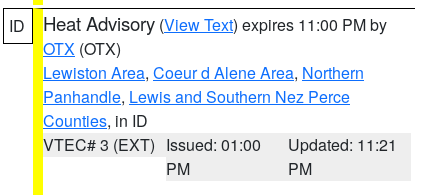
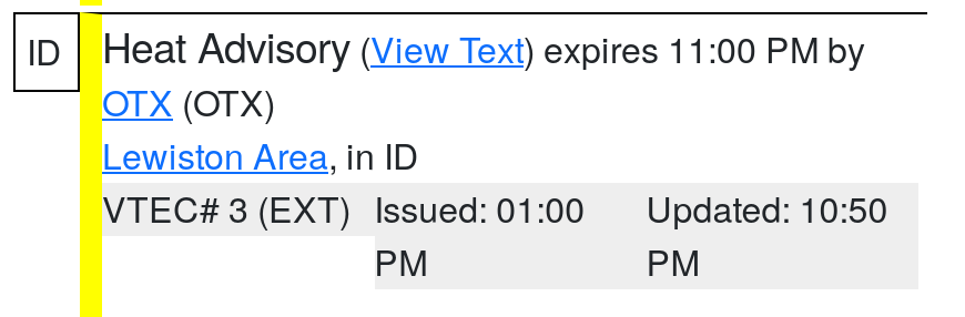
- Lewiston Area, Coeur d Alene Area, Northern
- Panhandle, Lewis and Southern Nez Perce
- Counties, in ID
+ Lewiston Area, in ID

- VTEC# 3 (EXT) Issued: 01:00 Updated: 11:21
+ VTEC# 3 (EXT) Issued: 01:00 Updated: 10:50
